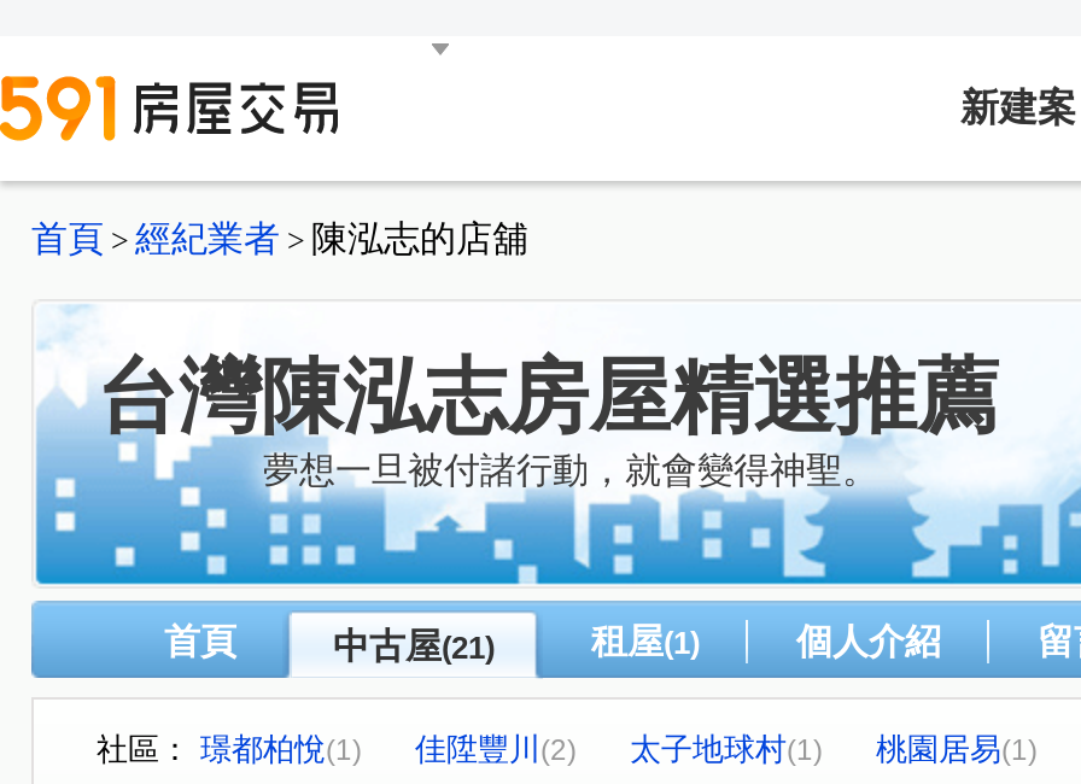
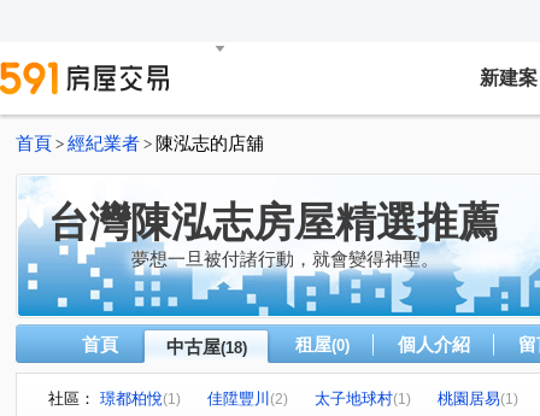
- 中古屋(21)
+ 中古屋(18)

- 租屋(1)
+ 租屋(0)
